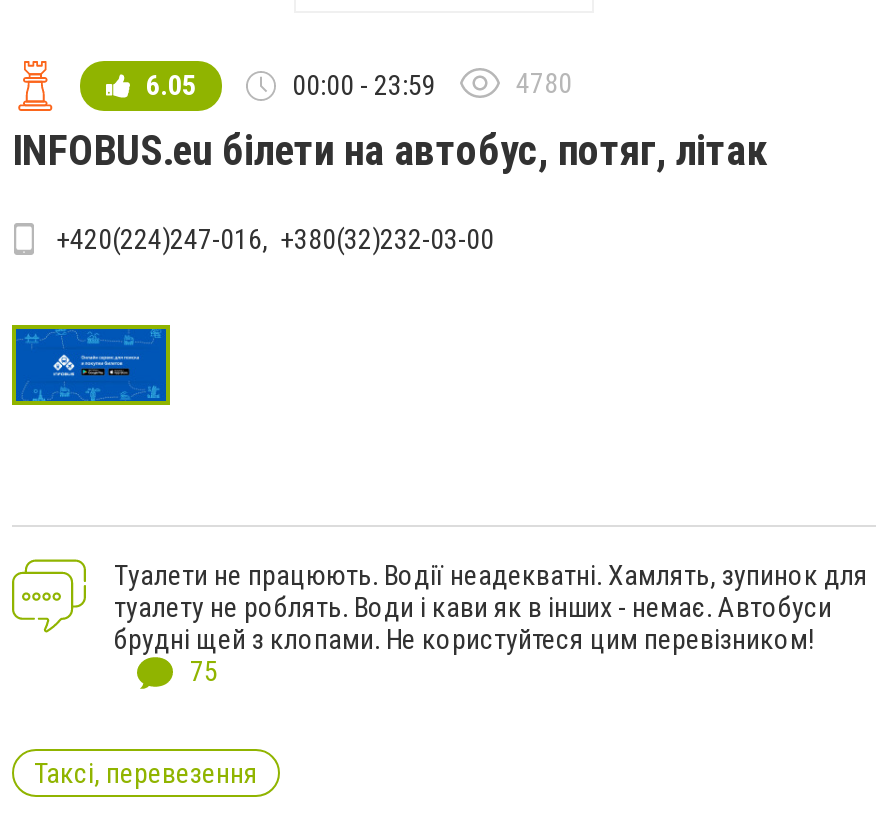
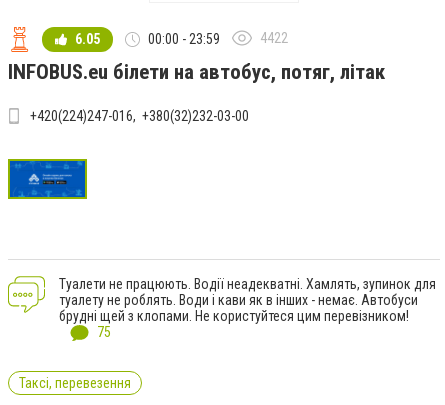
- 4780
+ 4422
